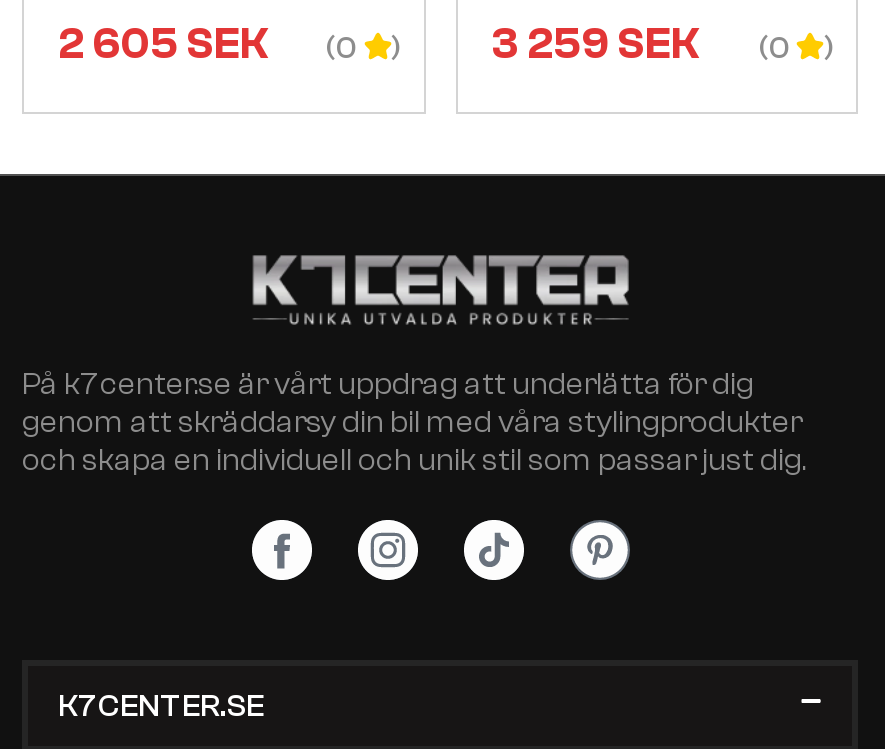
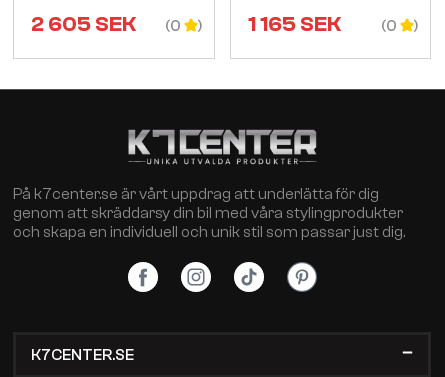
- 3 259 SEK
+ 1 165 SEK
